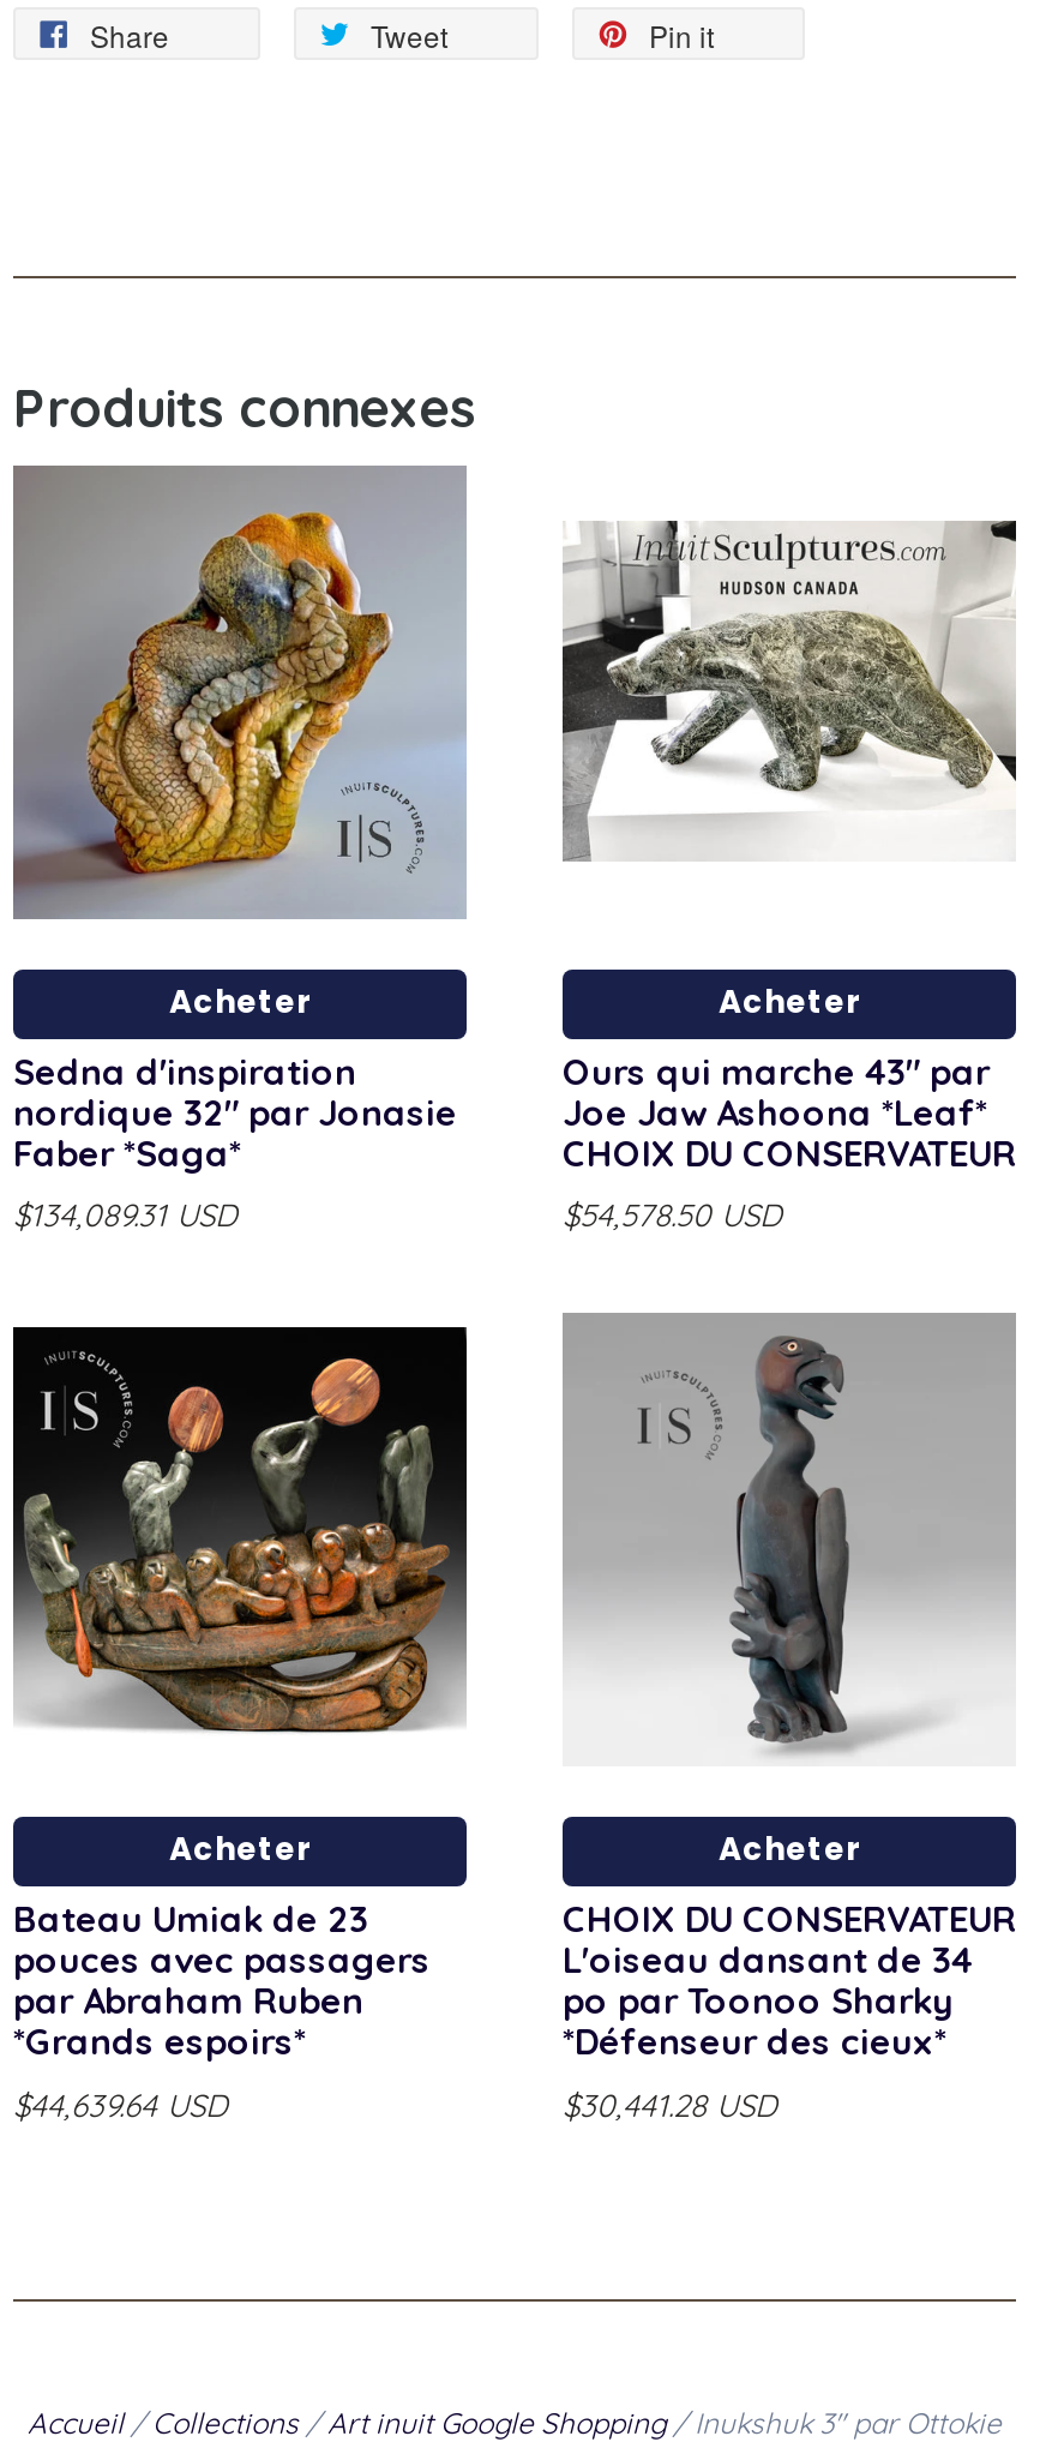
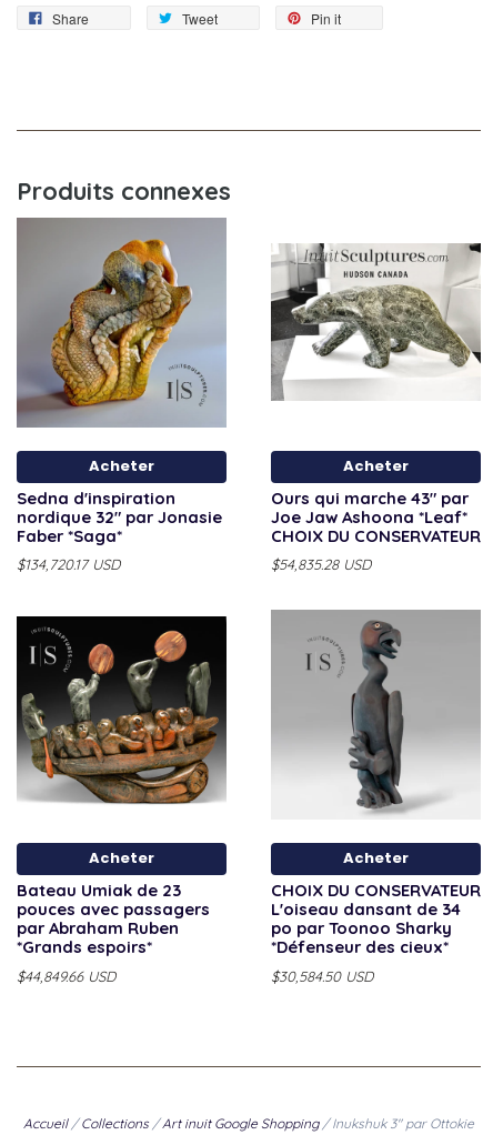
- $134,089.31 USD
+ $134,720.17 USD

- $54,578.50 USD
+ $54,835.28 USD

- $44,639.64 USD
+ $44,849.66 USD

- $30,441.28 USD
+ $30,584.50 USD
